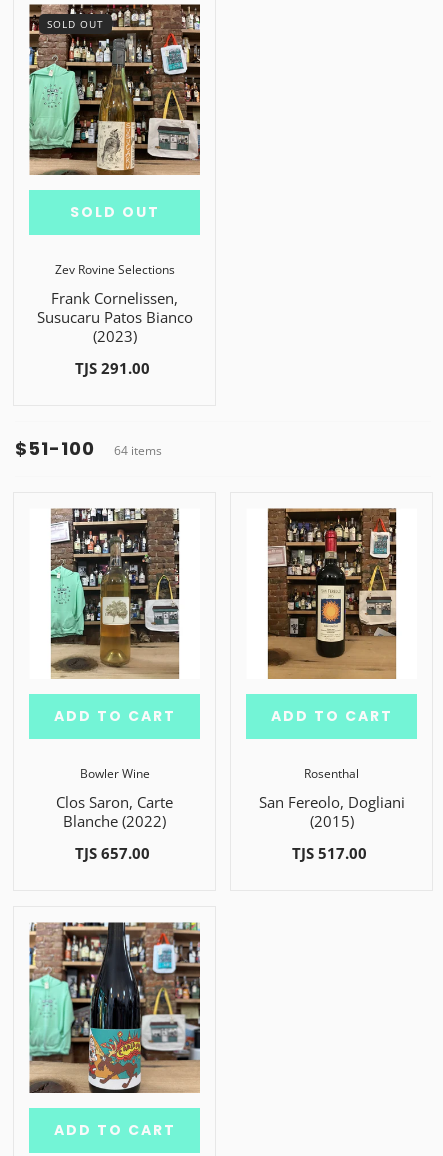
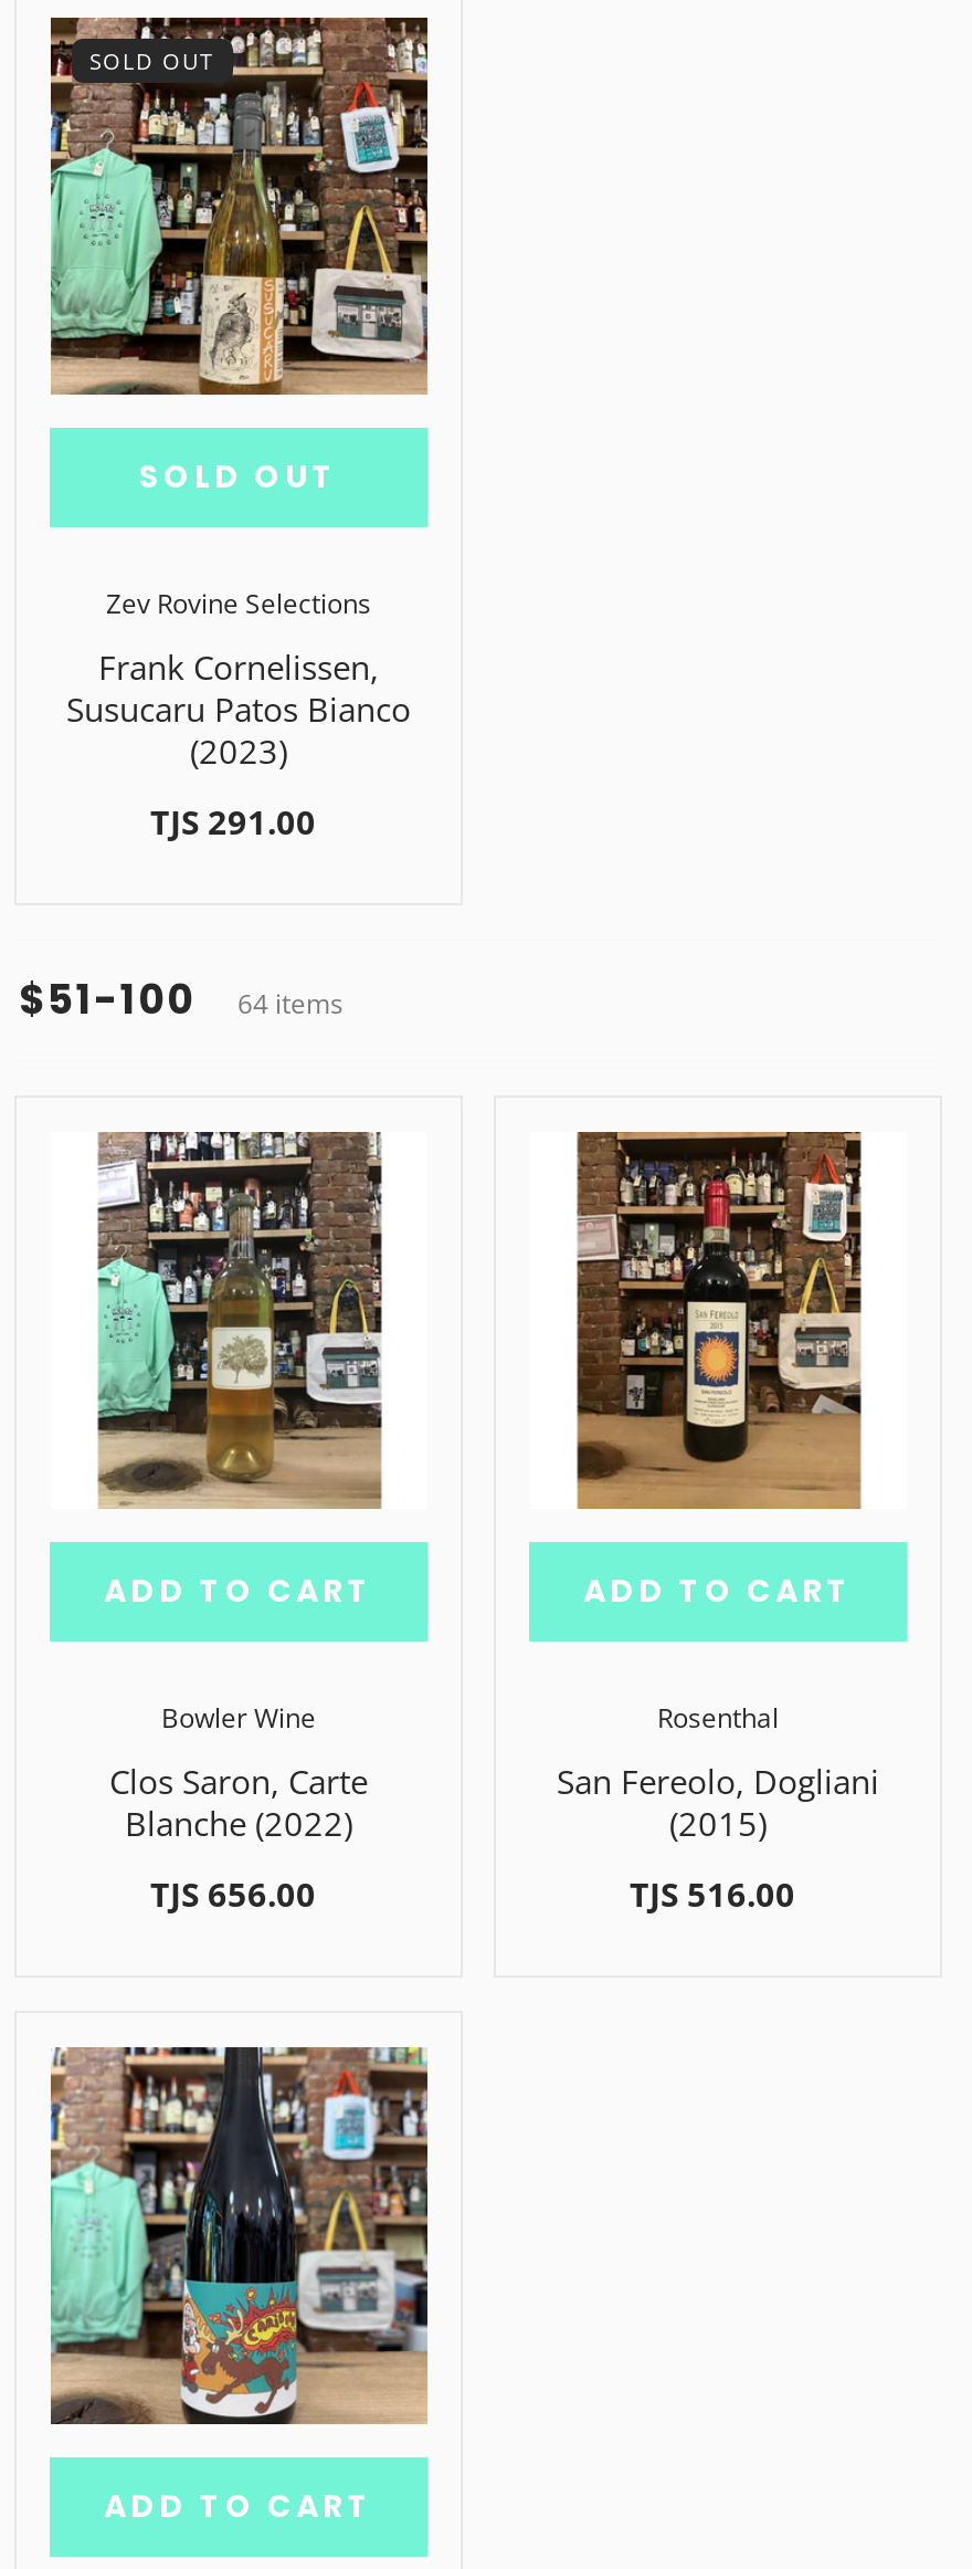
- TJS 657.00
+ TJS 656.00

- TJS 517.00
+ TJS 516.00
